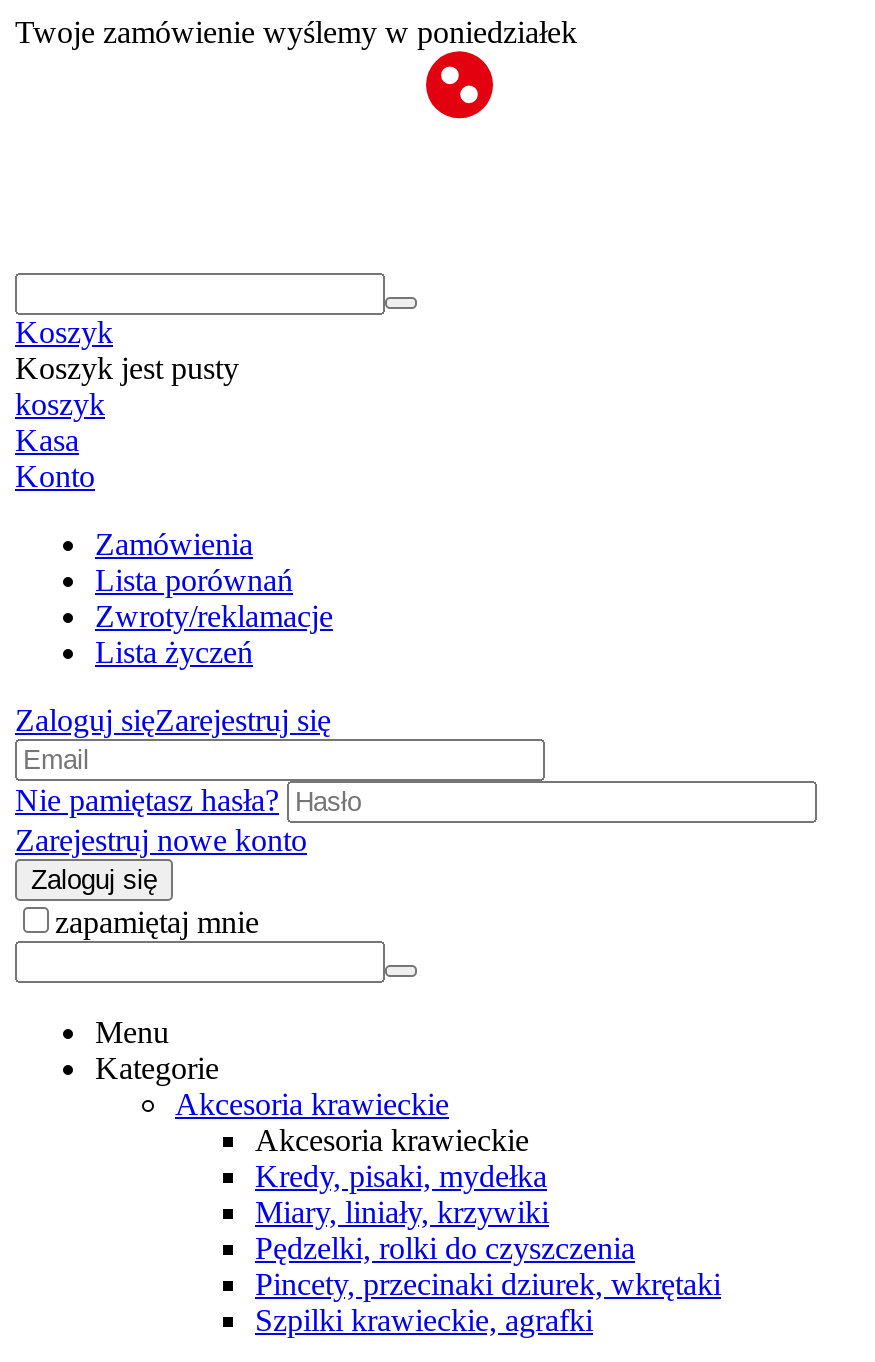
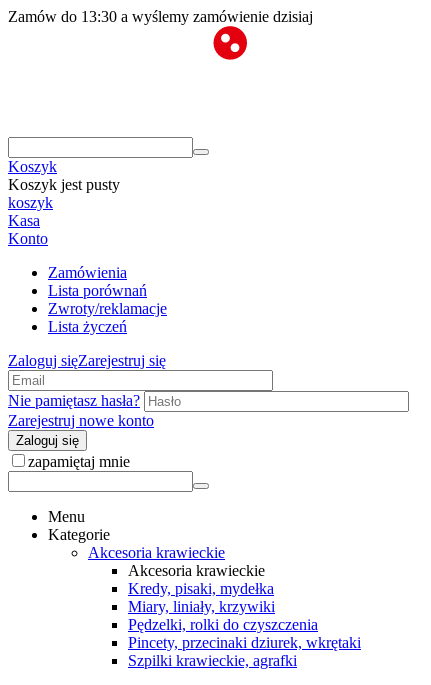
- Twoje zamówienie wyślemy w poniedziałek
+ Zamów do 13:30 a wyślemy zamówienie dzisiaj
